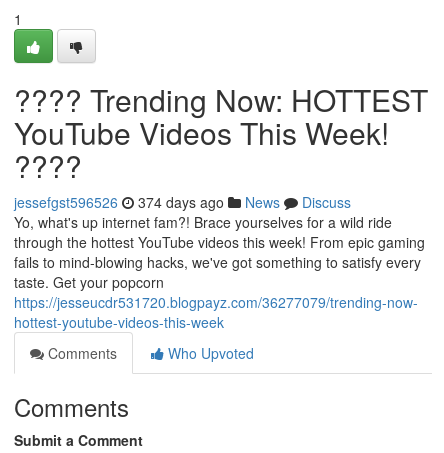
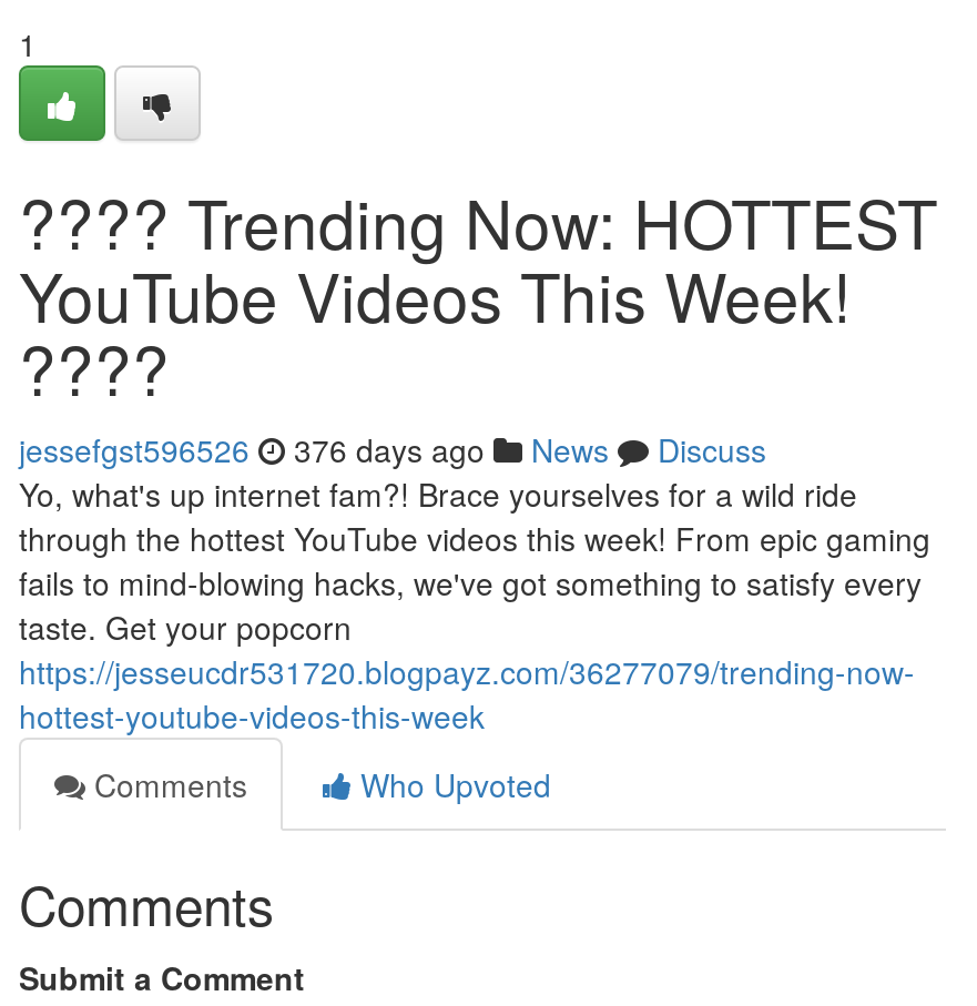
- jessefgst596526 374 days ago News Discuss
+ jessefgst596526 376 days ago News Discuss
